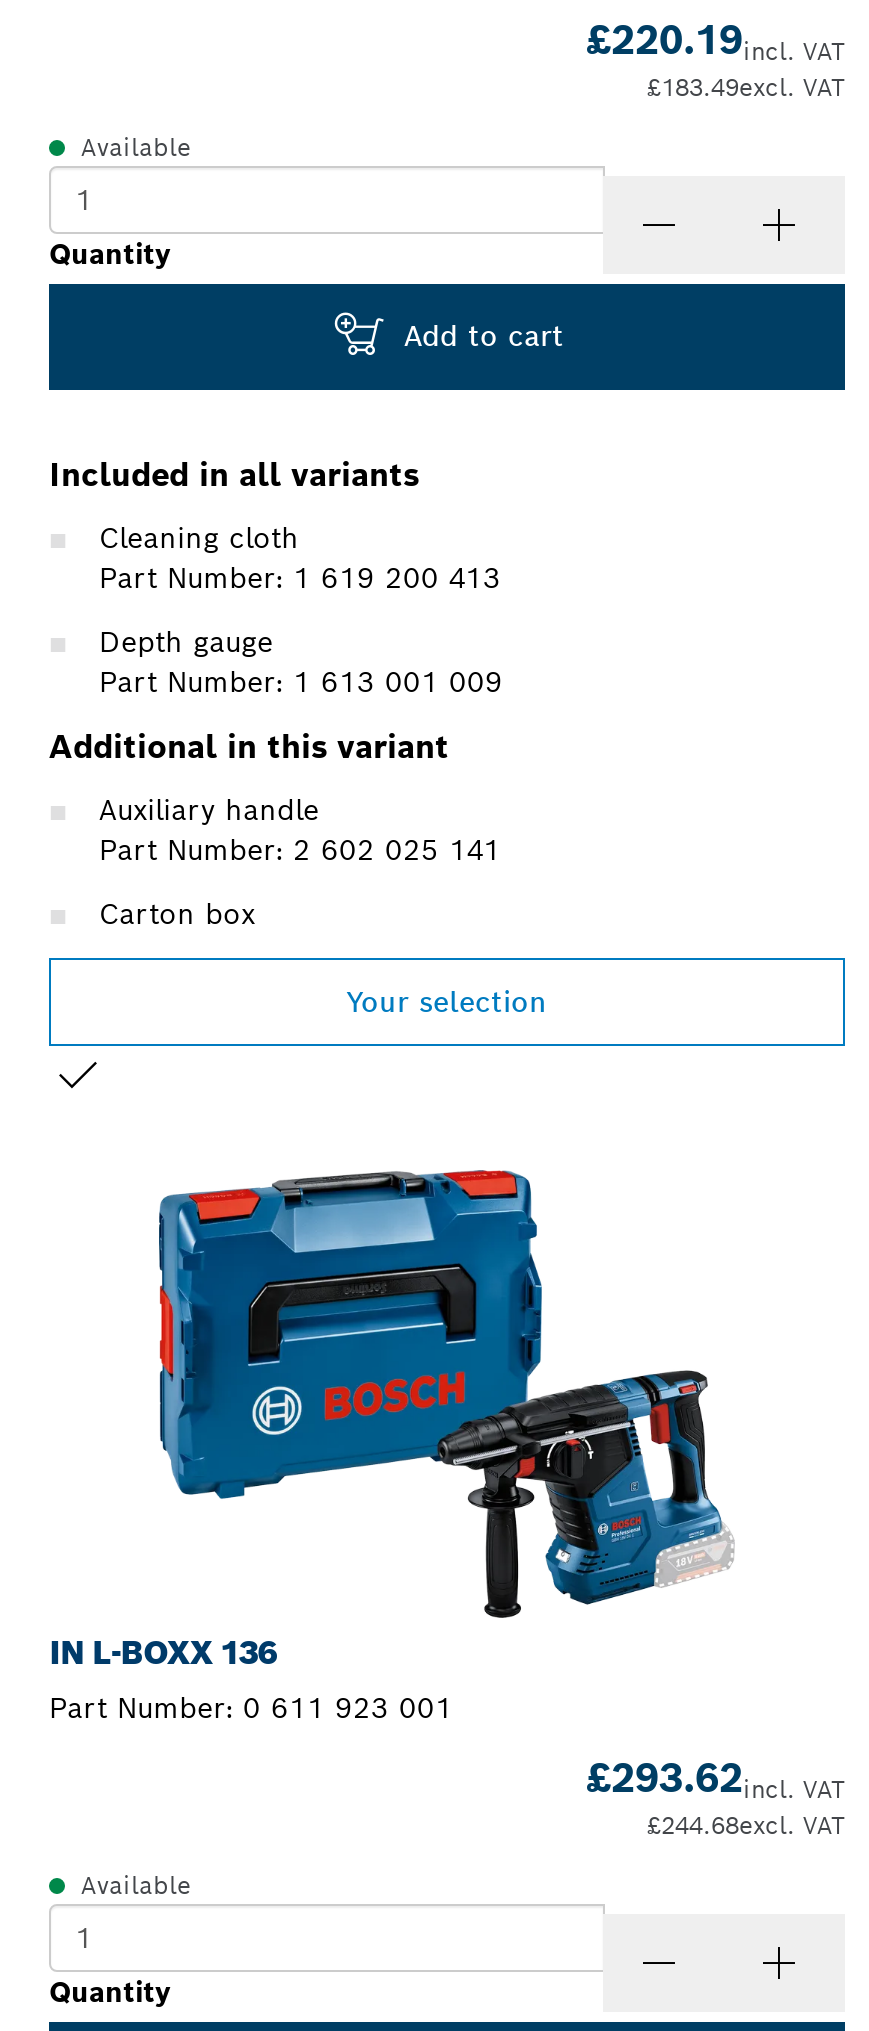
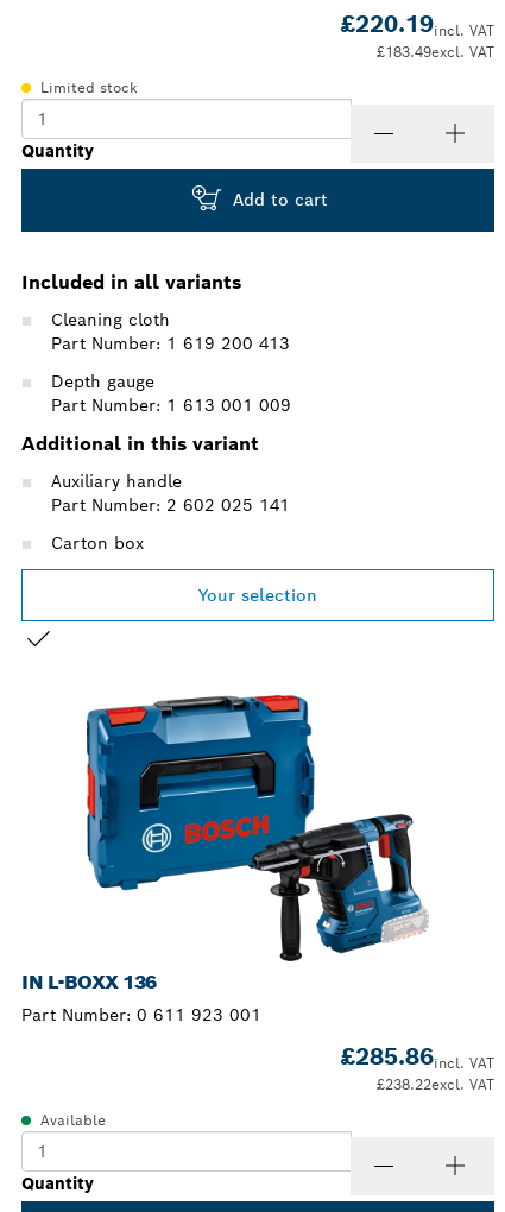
- Available
+ Limited stock

- £293.62incl. VAT
+ £285.86incl. VAT

- £244.68excl. VAT
+ £238.22excl. VAT
